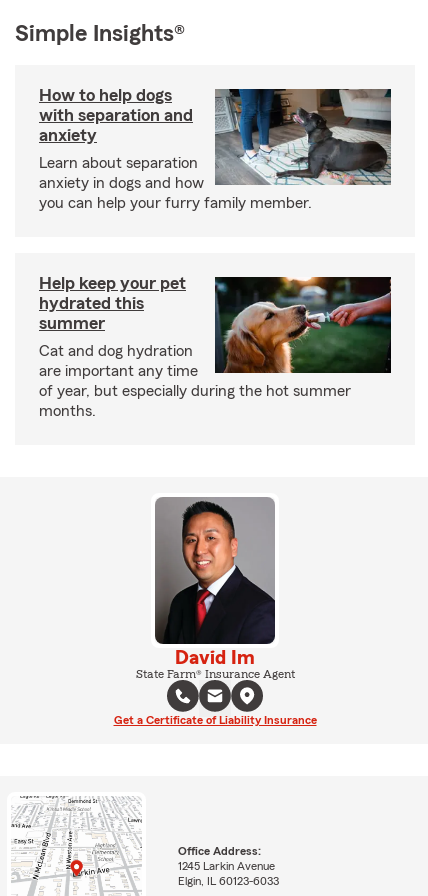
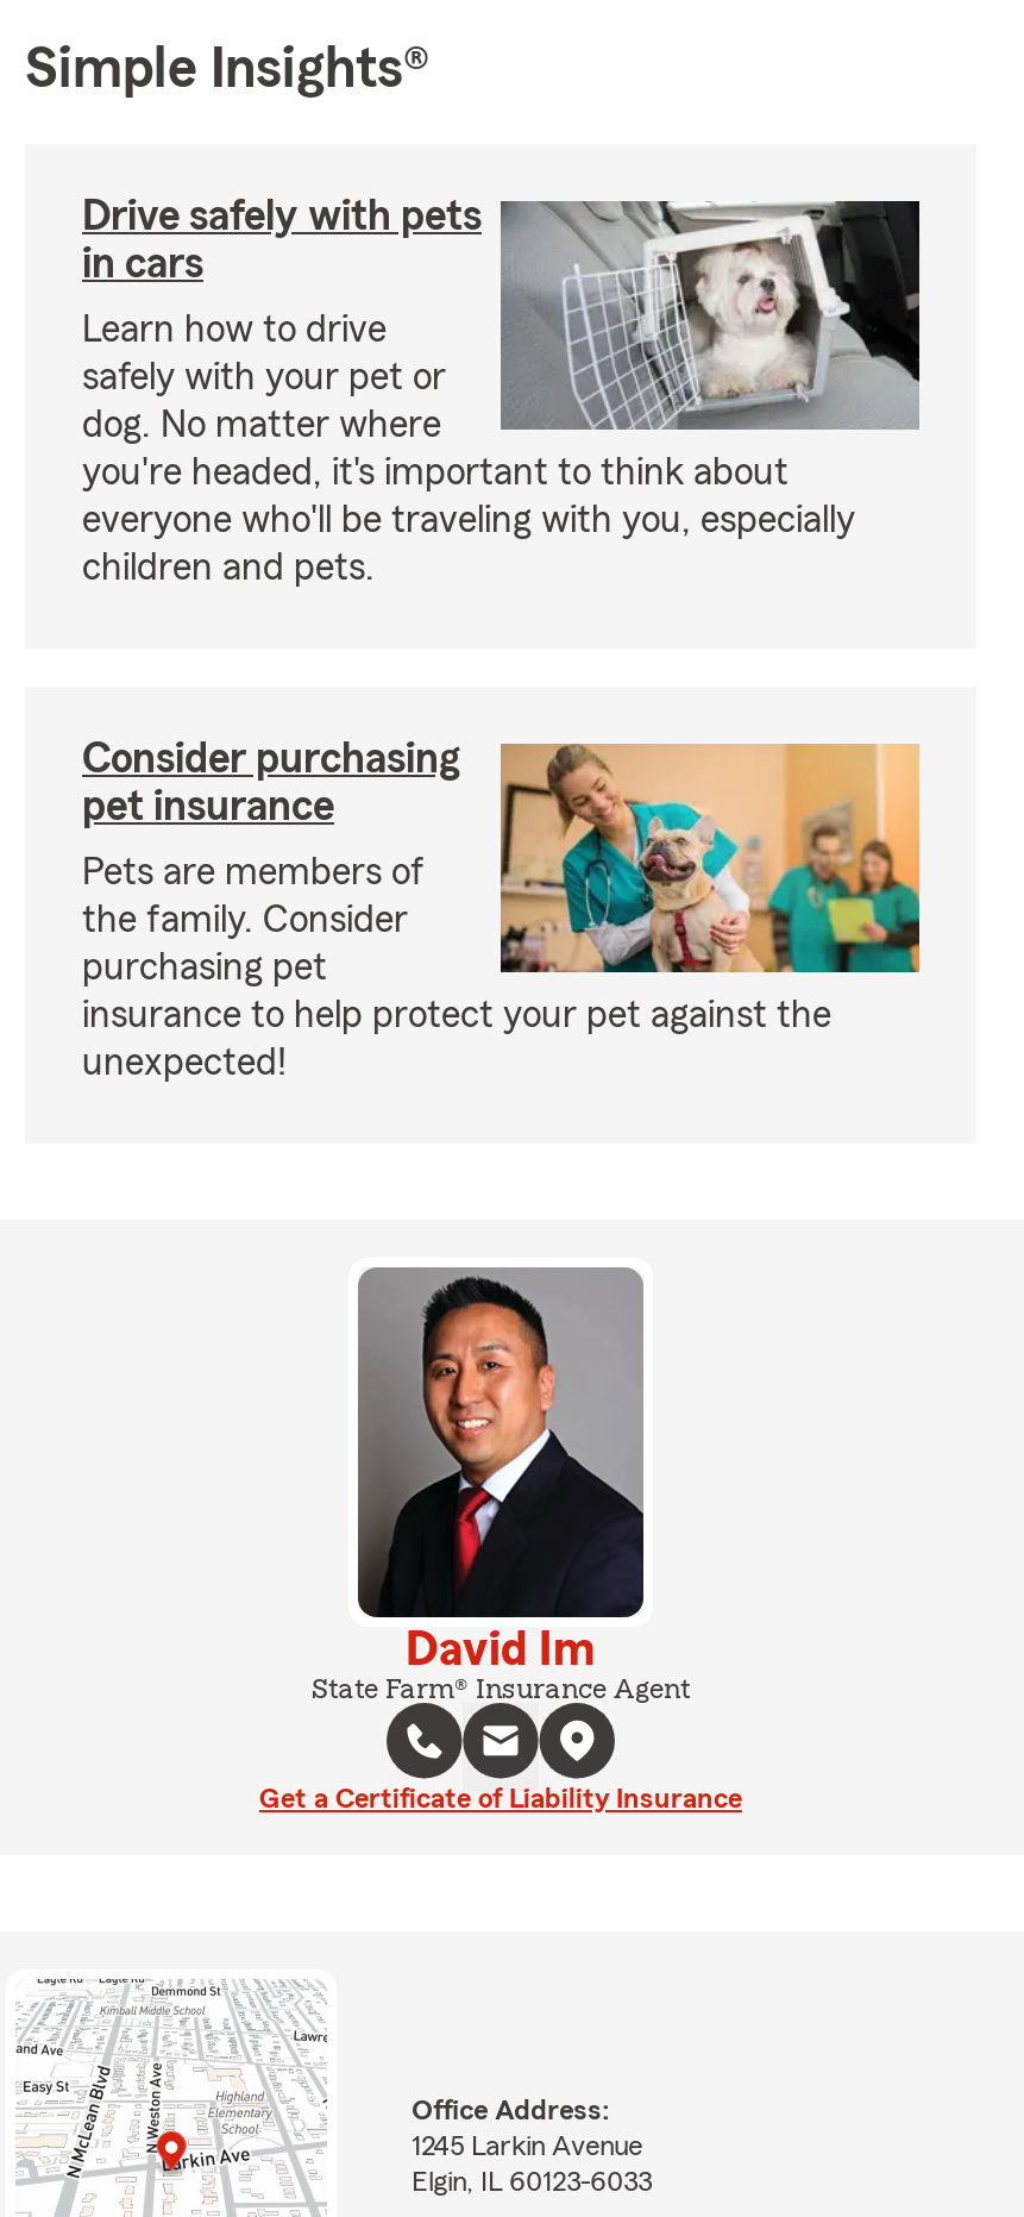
- How to help dogs
- with separation and
- anxiety
+ Drive safely with pets
+ in cars

- [image]
- Learn about separation
- anxiety in dogs and how
- you can help your furry family member.
+ [image]
+ Learn how to drive
+ safely with your pet or
+ dog. No matter where
+ you're headed, it's important to think about
+ everyone who'll be traveling with you, especially
+ children and pets.

- Help keep your pet
- hydrated this
- summer
+ Consider purchasing
+ pet insurance

- [image]
- Cat and dog hydration
- are important any time
- of year, but especially during the hot summer
- months.
+ [image]
+ Pets are members of
+ the family. Consider
+ purchasing pet
+ insurance to help protect your pet against the
+ unexpected!
